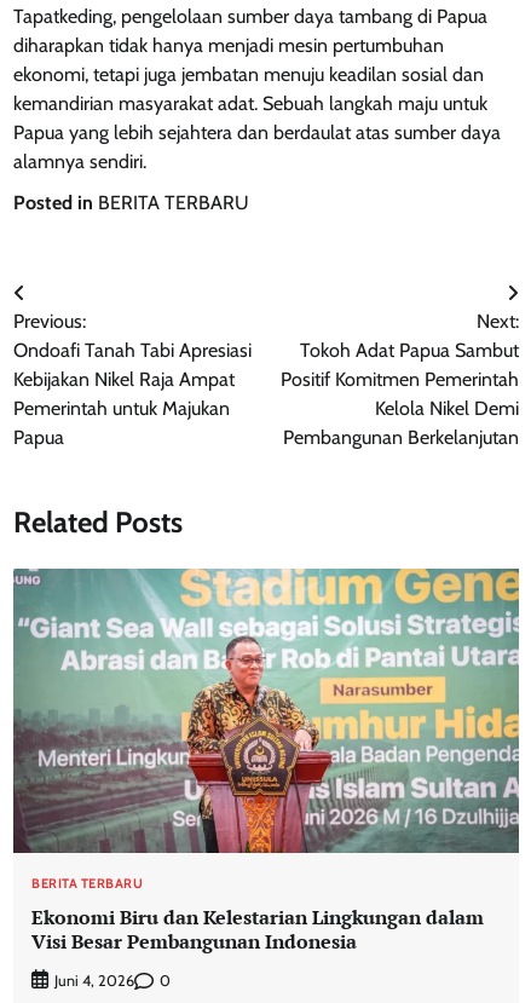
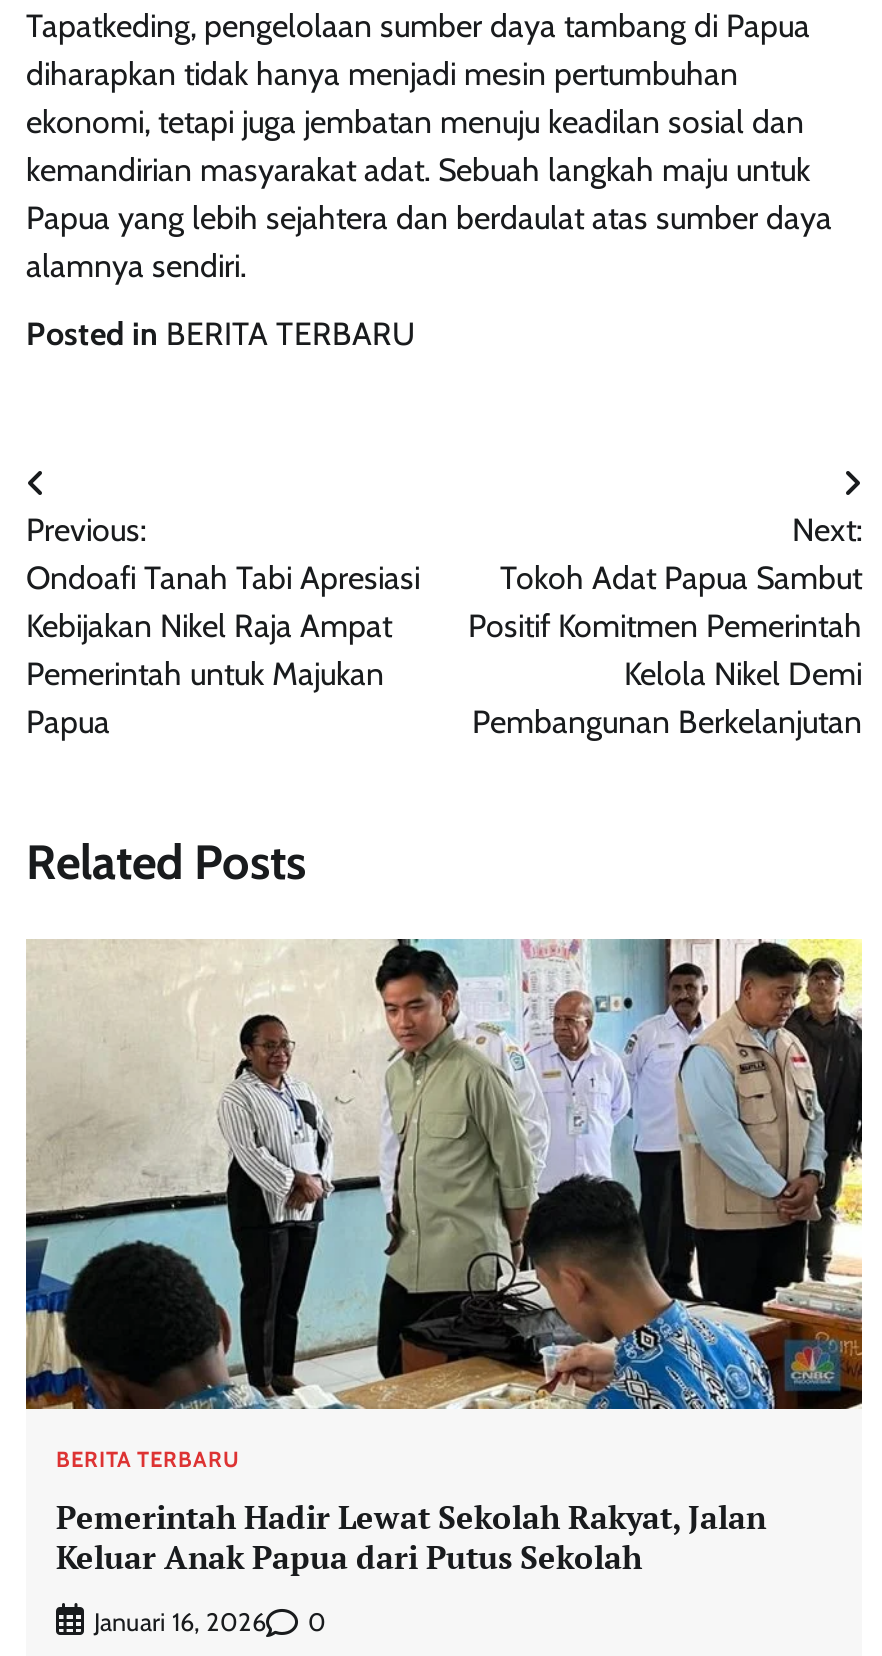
- [image]
+ [image]

- Ekonomi Biru dan Kelestarian Lingkungan dalam
- Visi Besar Pembangunan Indonesia
+ Pemerintah Hadir Lewat Sekolah Rakyat, Jalan
+ Keluar Anak Papua dari Putus Sekolah

- Juni 4, 2026
+ Januari 16, 2026
